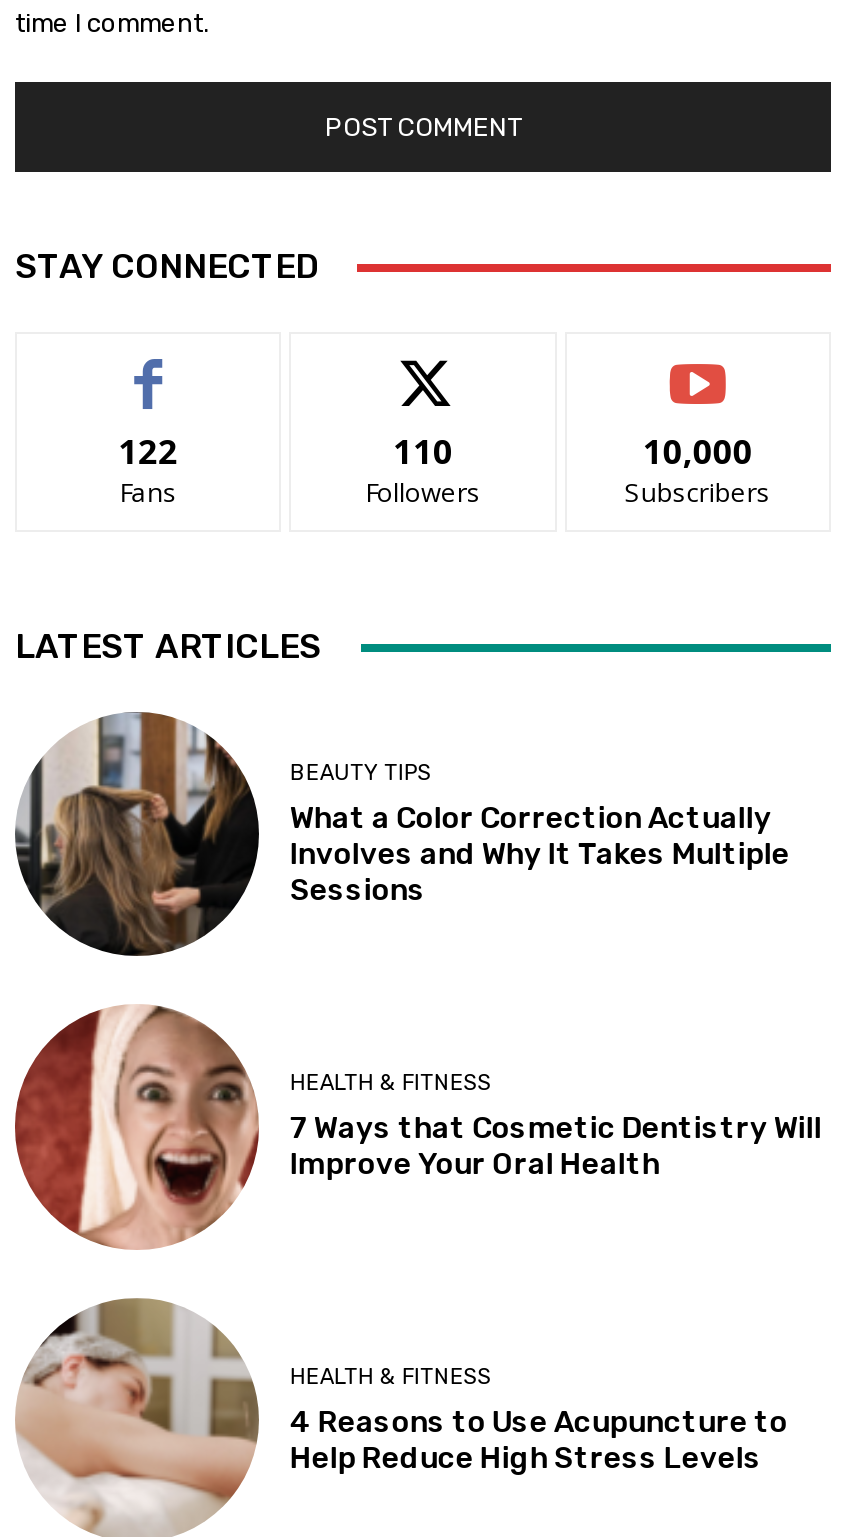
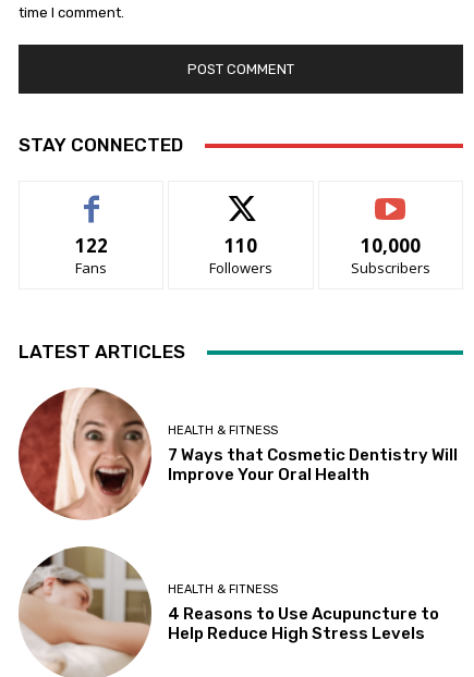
- [image]
- BEAUTY TIPS
- What a Color Correction Actually
- Involves and Why It Takes Multiple
- Sessions
